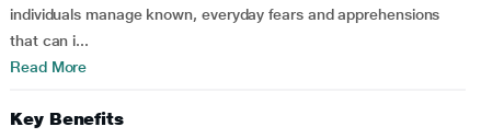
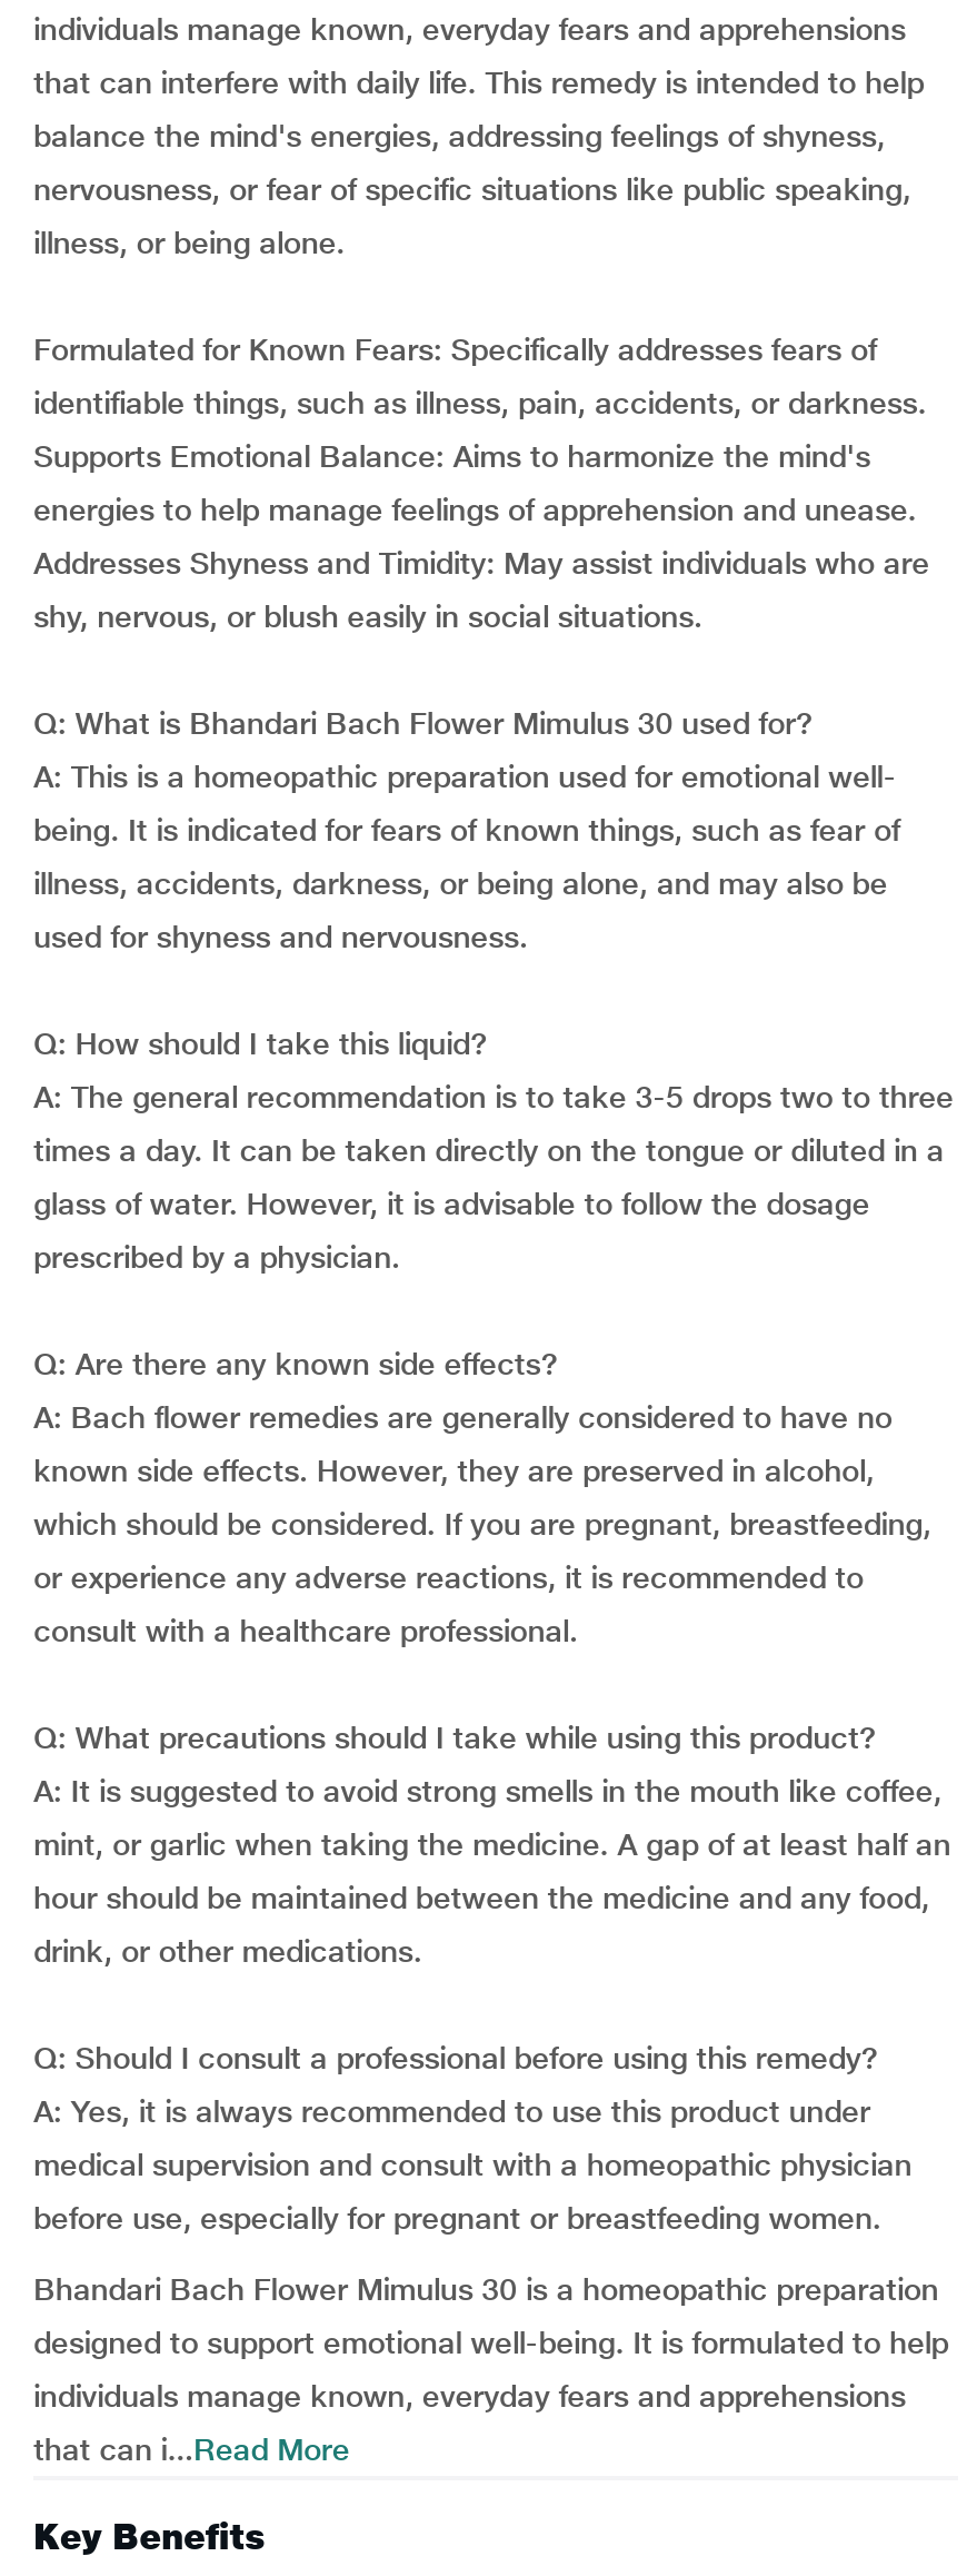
- that can i...
- Read More
+ that can interfere with daily life. This remedy is intended to help
+ balance the mind's energies, addressing feelings of shyness,
+ nervousness, or fear of specific situations like public speaking,
+ illness, or being alone.
+ Formulated for Known Fears: Specifically addresses fears of
+ identifiable things, such as illness, pain, accidents, or darkness.
+ Supports Emotional Balance: Aims to harmonize the mind's
+ energies to help manage feelings of apprehension and unease.
+ Addresses Shyness and Timidity: May assist individuals who are
+ shy, nervous, or blush easily in social situations.
+ Q: What is Bhandari Bach Flower Mimulus 30 used for?
+ A: This is a homeopathic preparation used for emotional well-
+ being. It is indicated for fears of known things, such as fear of
+ illness, accidents, darkness, or being alone, and may also be
+ used for shyness and nervousness.
+ Q: How should I take this liquid?
+ A: The general recommendation is to take 3-5 drops two to three
+ times a day. It can be taken directly on the tongue or diluted in a
+ glass of water. However, it is advisable to follow the dosage
+ prescribed by a physician.
+ Q: Are there any known side effects?
+ A: Bach flower remedies are generally considered to have no
+ known side effects. However, they are preserved in alcohol,
+ which should be considered. If you are pregnant, breastfeeding,
+ or experience any adverse reactions, it is recommended to
+ consult with a healthcare professional.
+ Q: What precautions should I take while using this product?
+ A: It is suggested to avoid strong smells in the mouth like coffee,
+ mint, or garlic when taking the medicine. A gap of at least half an
+ hour should be maintained between the medicine and any food,
+ drink, or other medications.
+ Q: Should I consult a professional before using this remedy?
+ A: Yes, it is always recommended to use this product under
+ medical supervision and consult with a homeopathic physician
+ before use, especially for pregnant or breastfeeding women.
+ Bhandari Bach Flower Mimulus 30 is a homeopathic preparation
+ designed to support emotional well-being. It is formulated to help
+ individuals manage known, everyday fears and apprehensions
+ that can i...Read More
